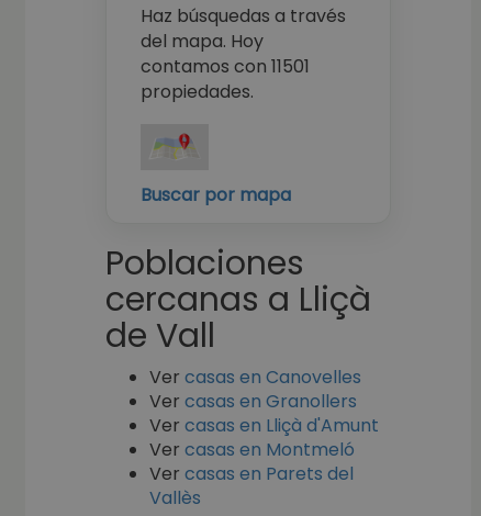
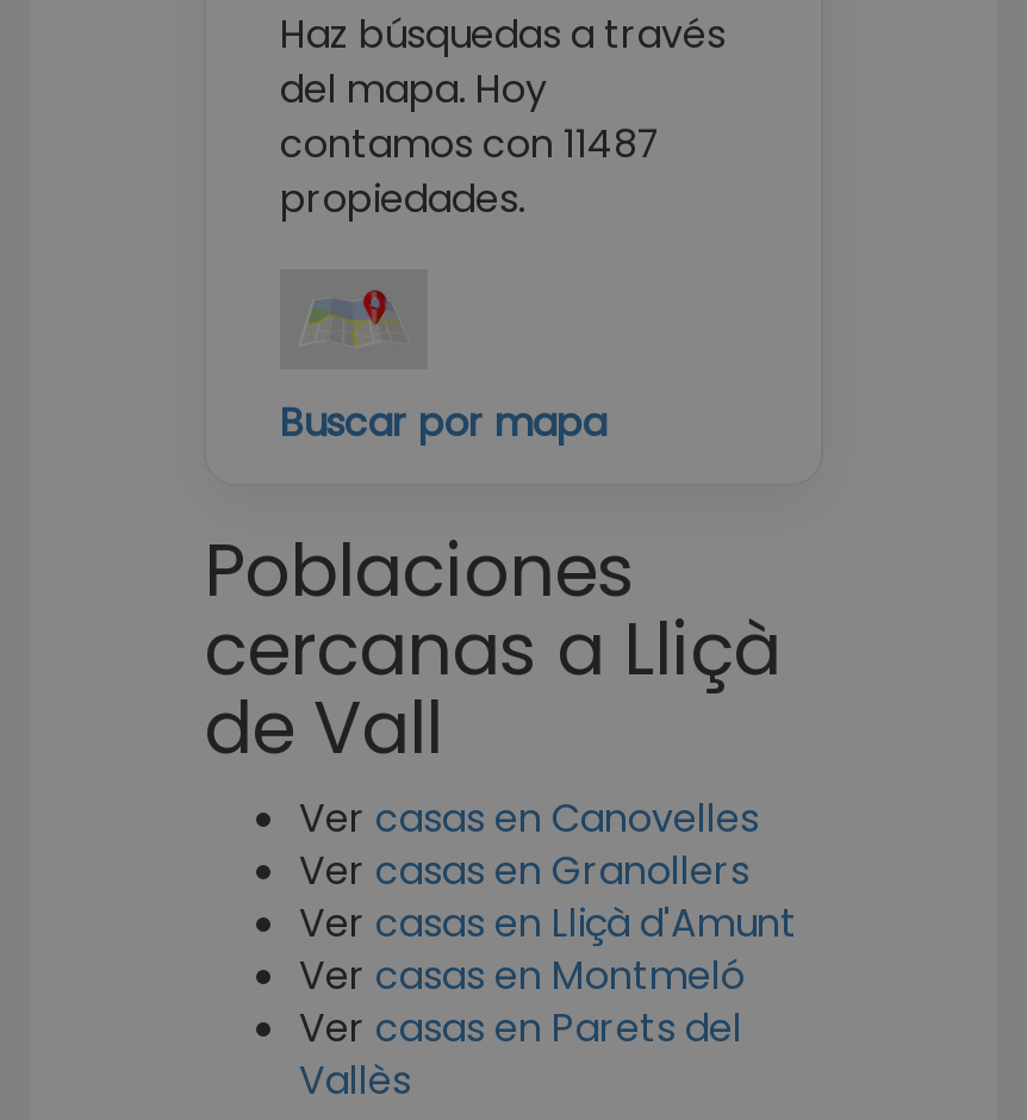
- contamos con 11501
+ contamos con 11487
